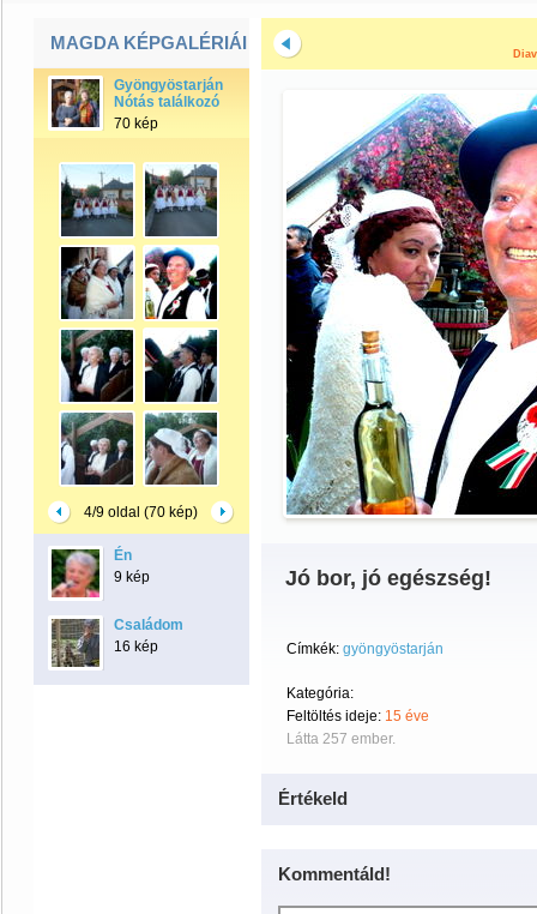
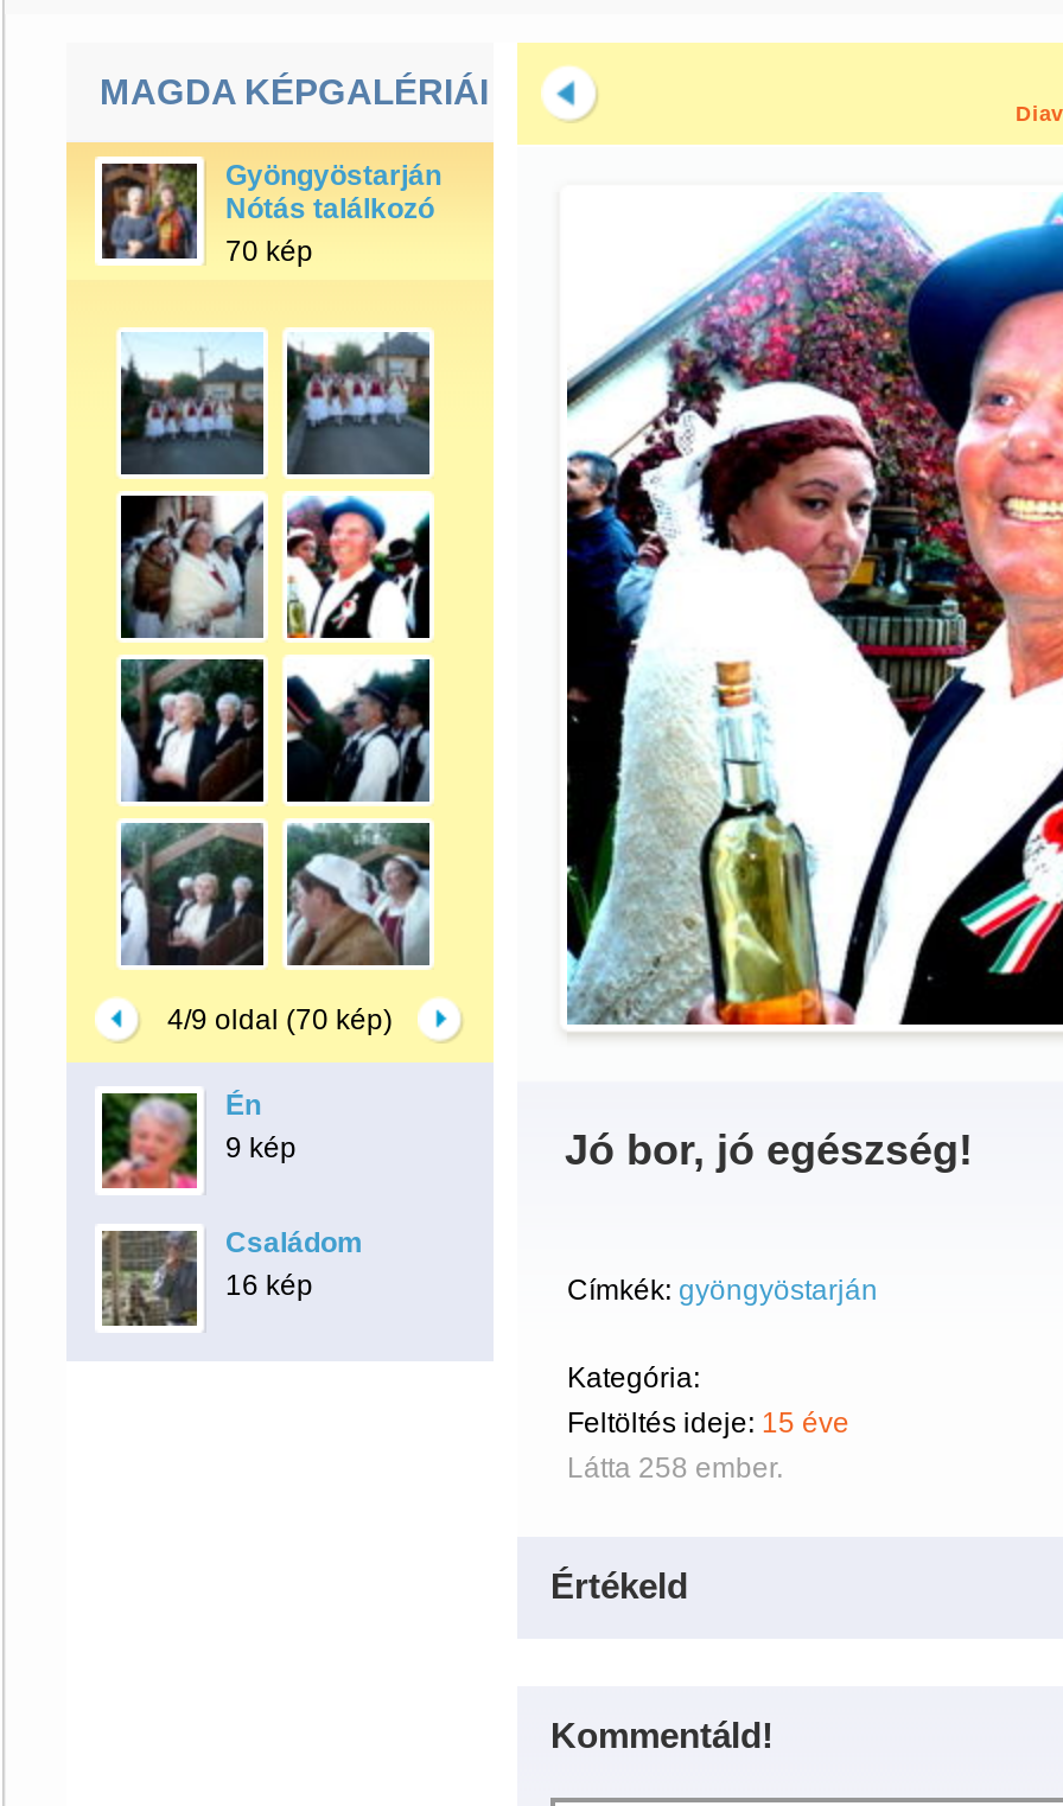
- Látta 257 ember.
+ Látta 258 ember.
